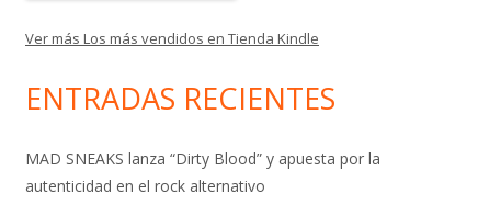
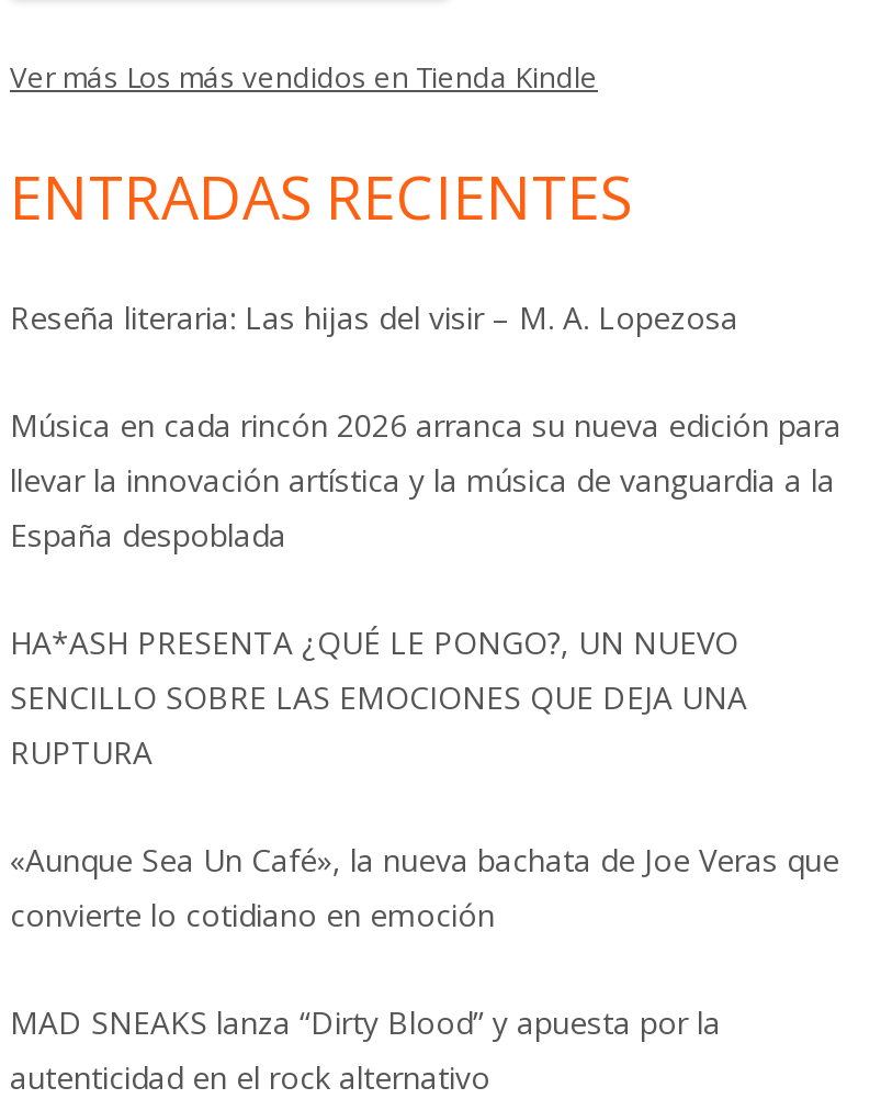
+ Reseña literaria: Las hijas del visir – M. A. Lopezosa
+ Música en cada rincón 2026 arranca su nueva edición para
+ llevar la innovación artística y la música de vanguardia a la
+ España despoblada
+ HA*ASH PRESENTA ¿QUÉ LE PONGO?, UN NUEVO
+ SENCILLO SOBRE LAS EMOCIONES QUE DEJA UNA
+ RUPTURA
+ «Aunque Sea Un Café», la nueva bachata de Joe Veras que
+ convierte lo cotidiano en emoción
